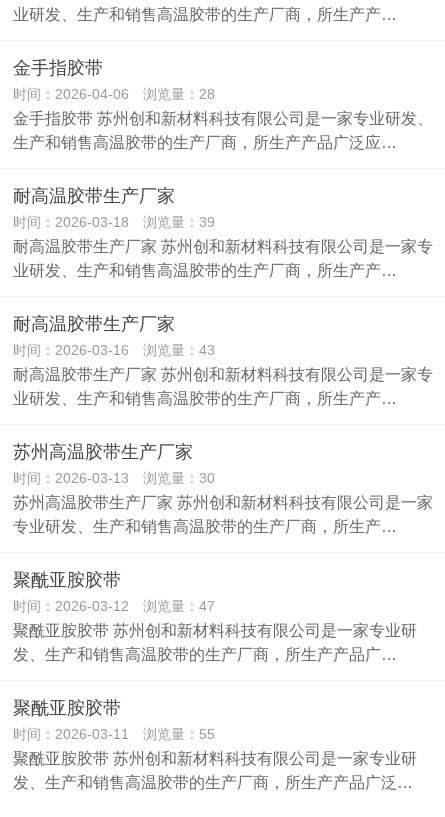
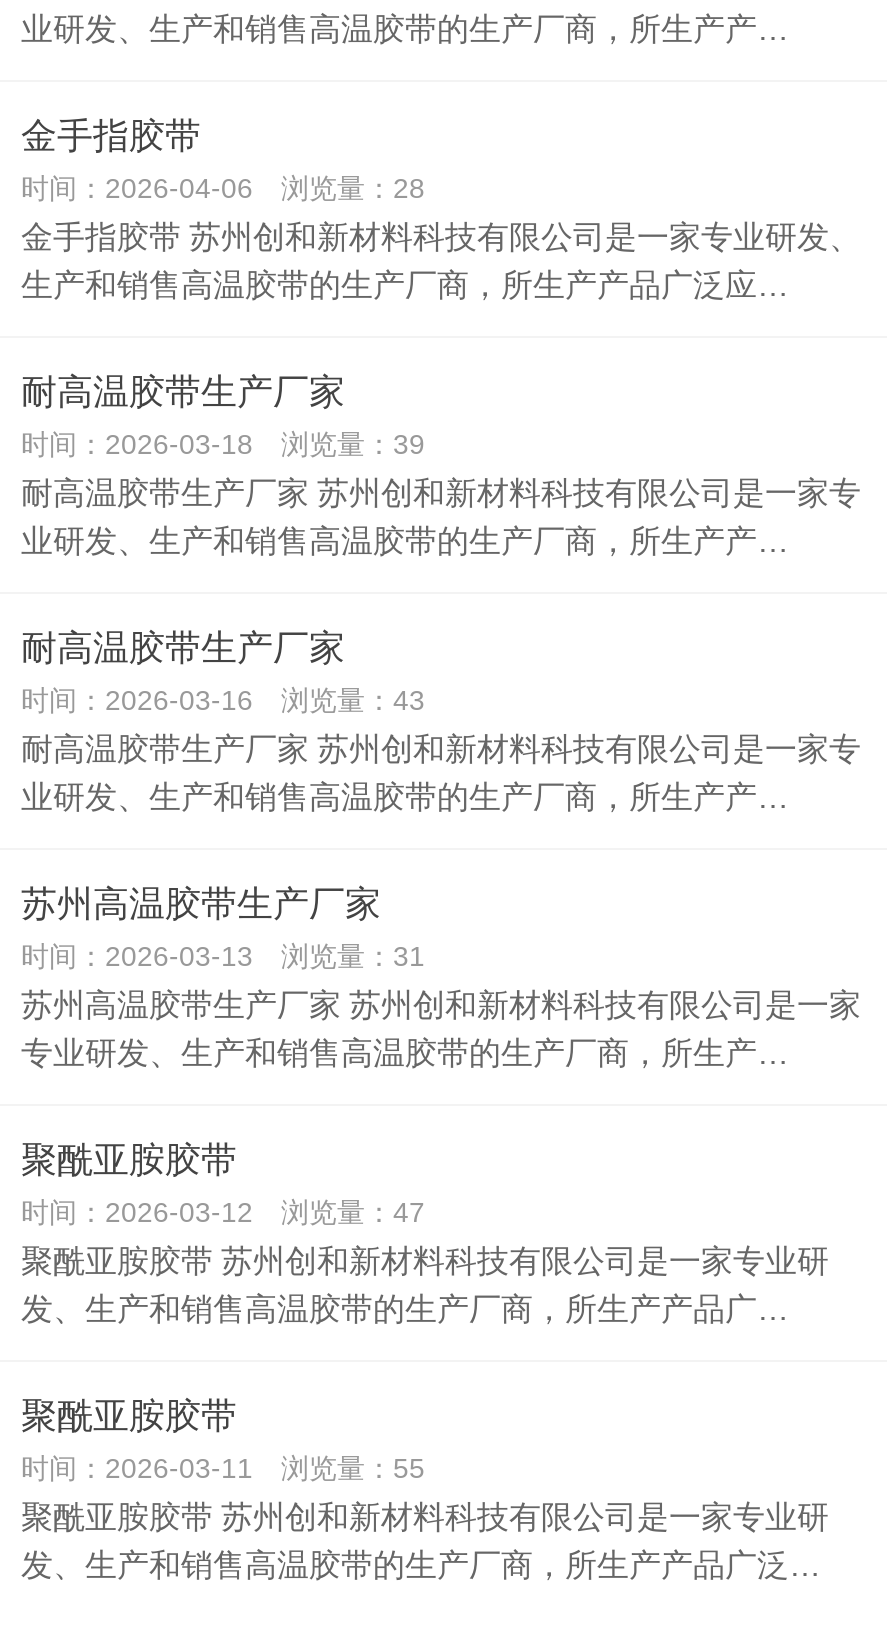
- 时间：2026-03-13 浏览量：30
+ 时间：2026-03-13 浏览量：31
